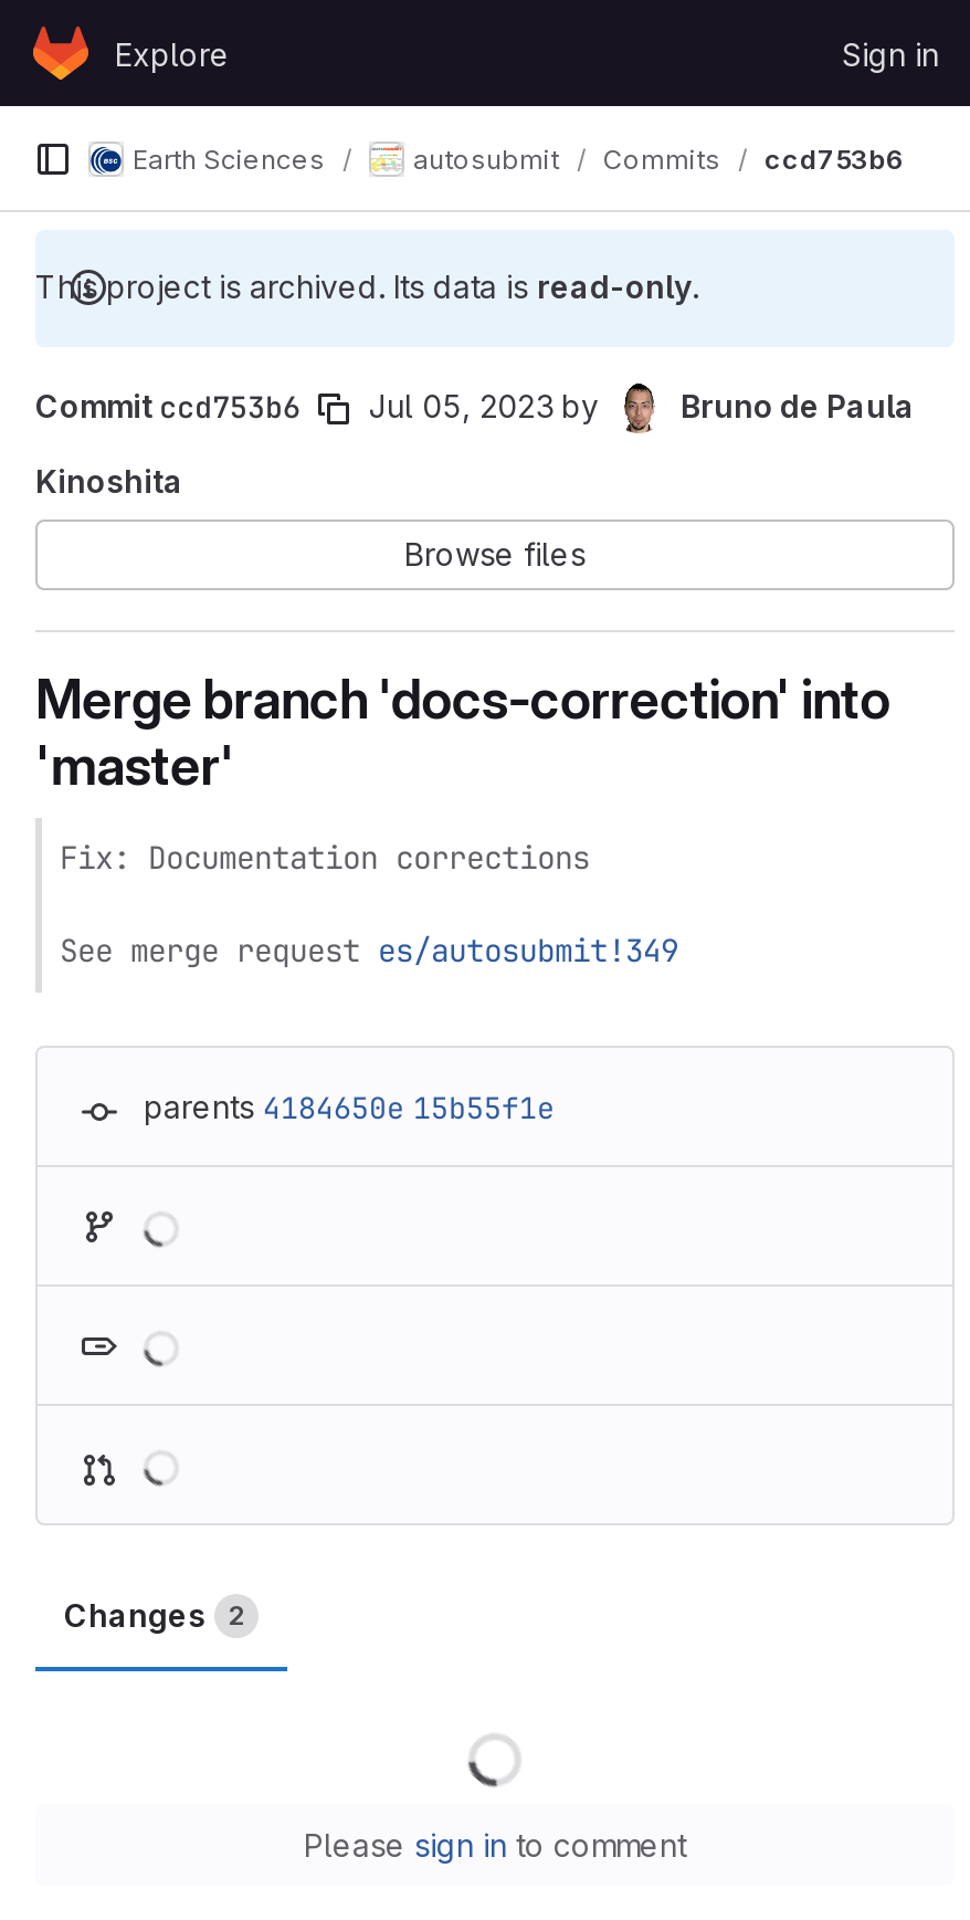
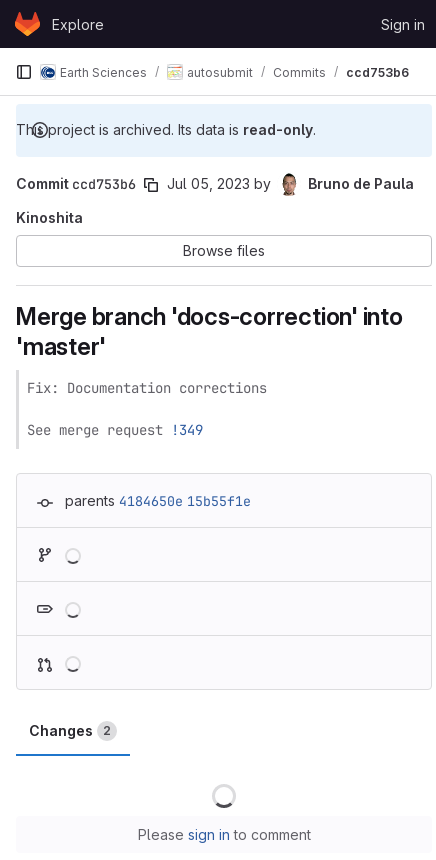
- See merge request es/autosubmit!349
+ See merge request!349
